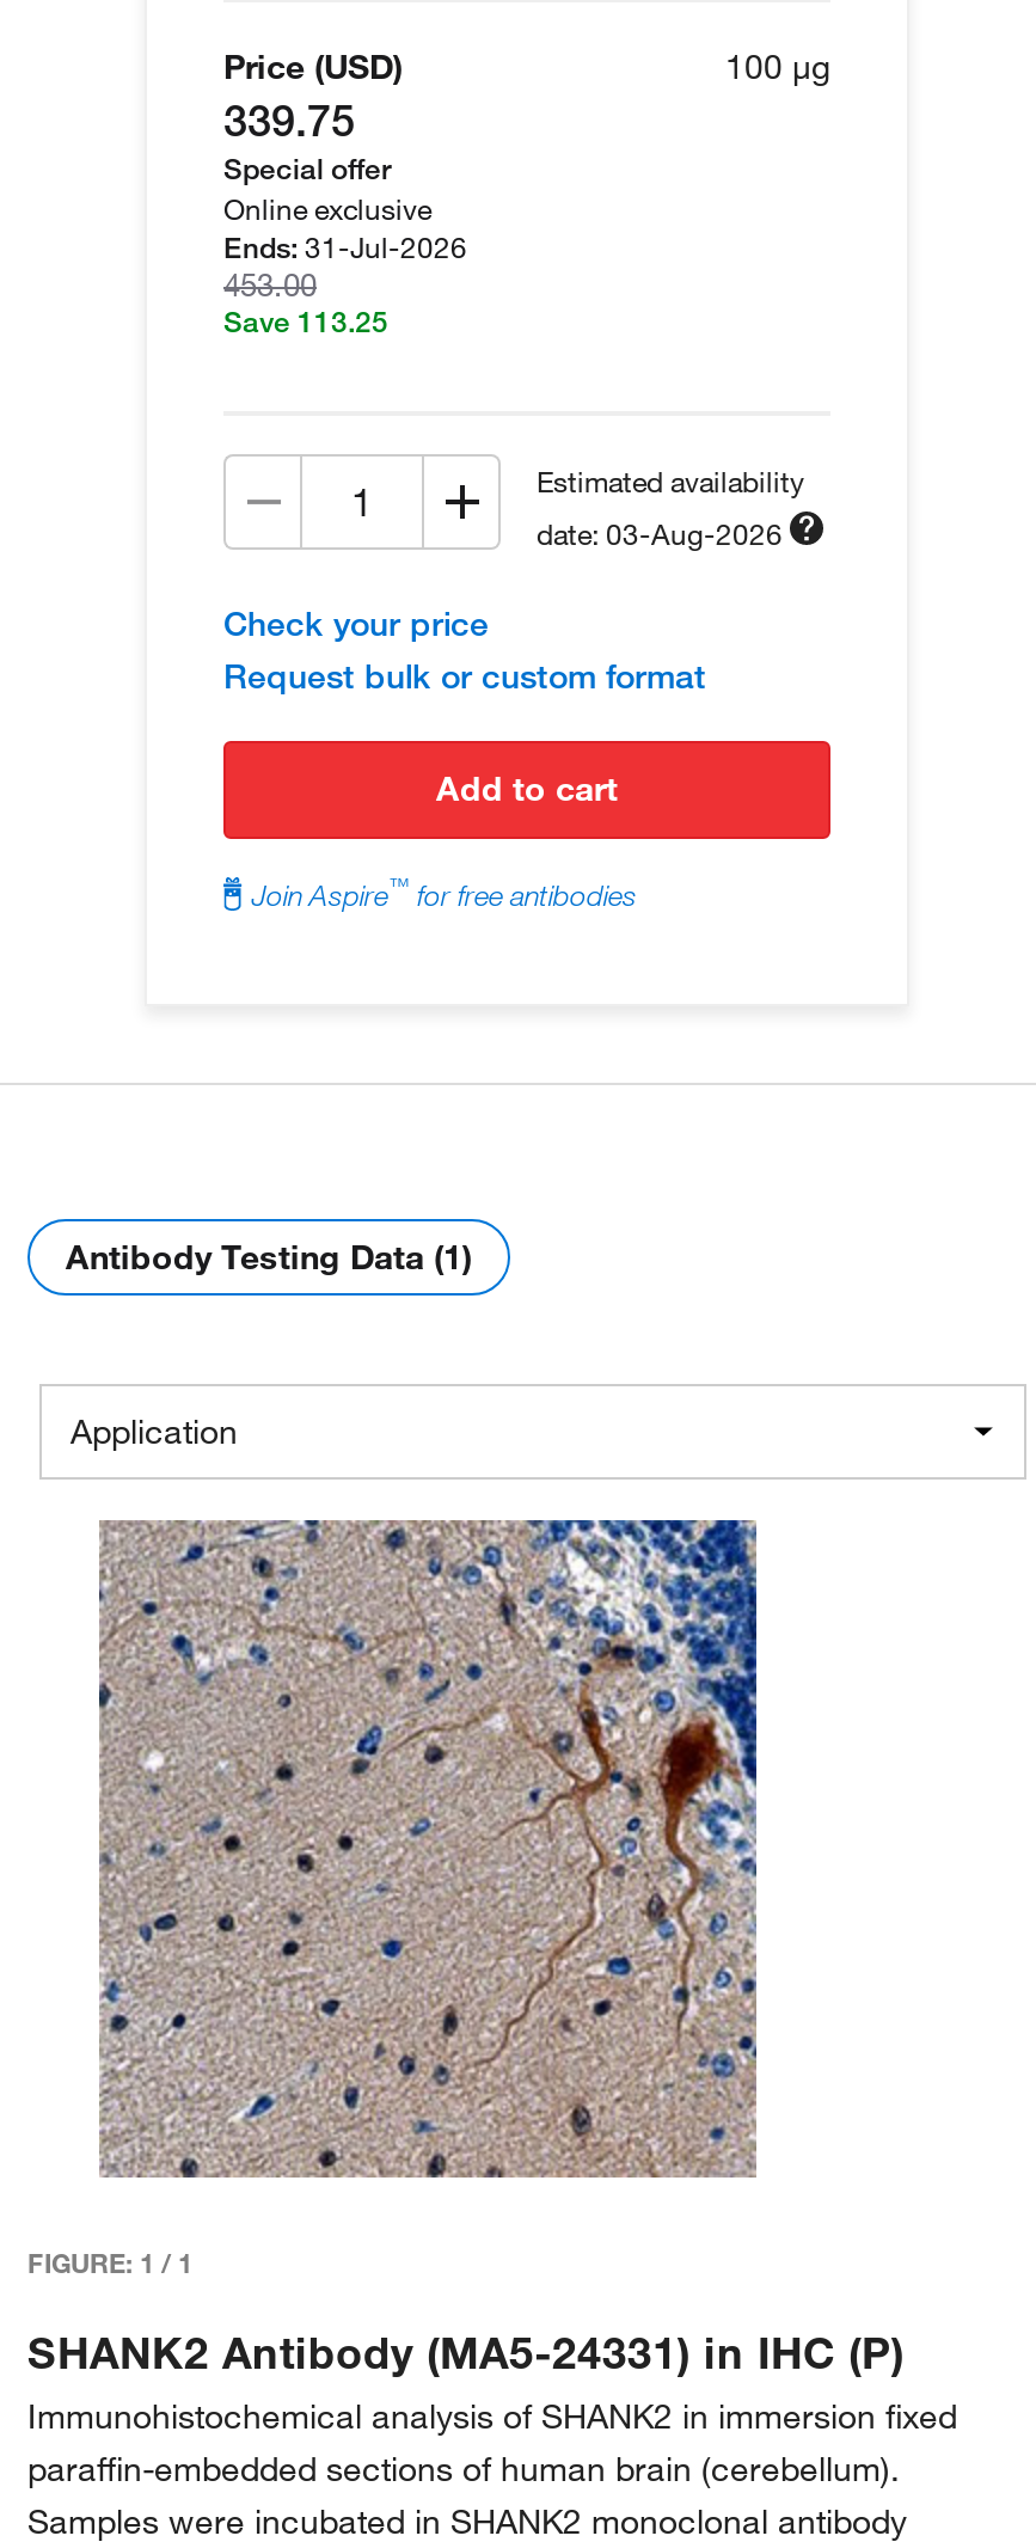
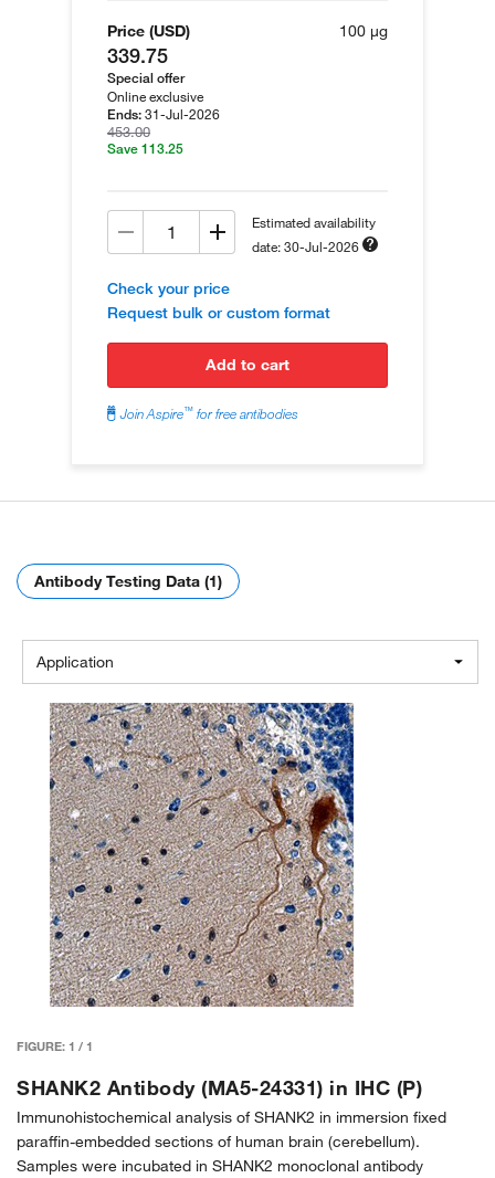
- date: 03-Aug-2026
+ date: 30-Jul-2026
